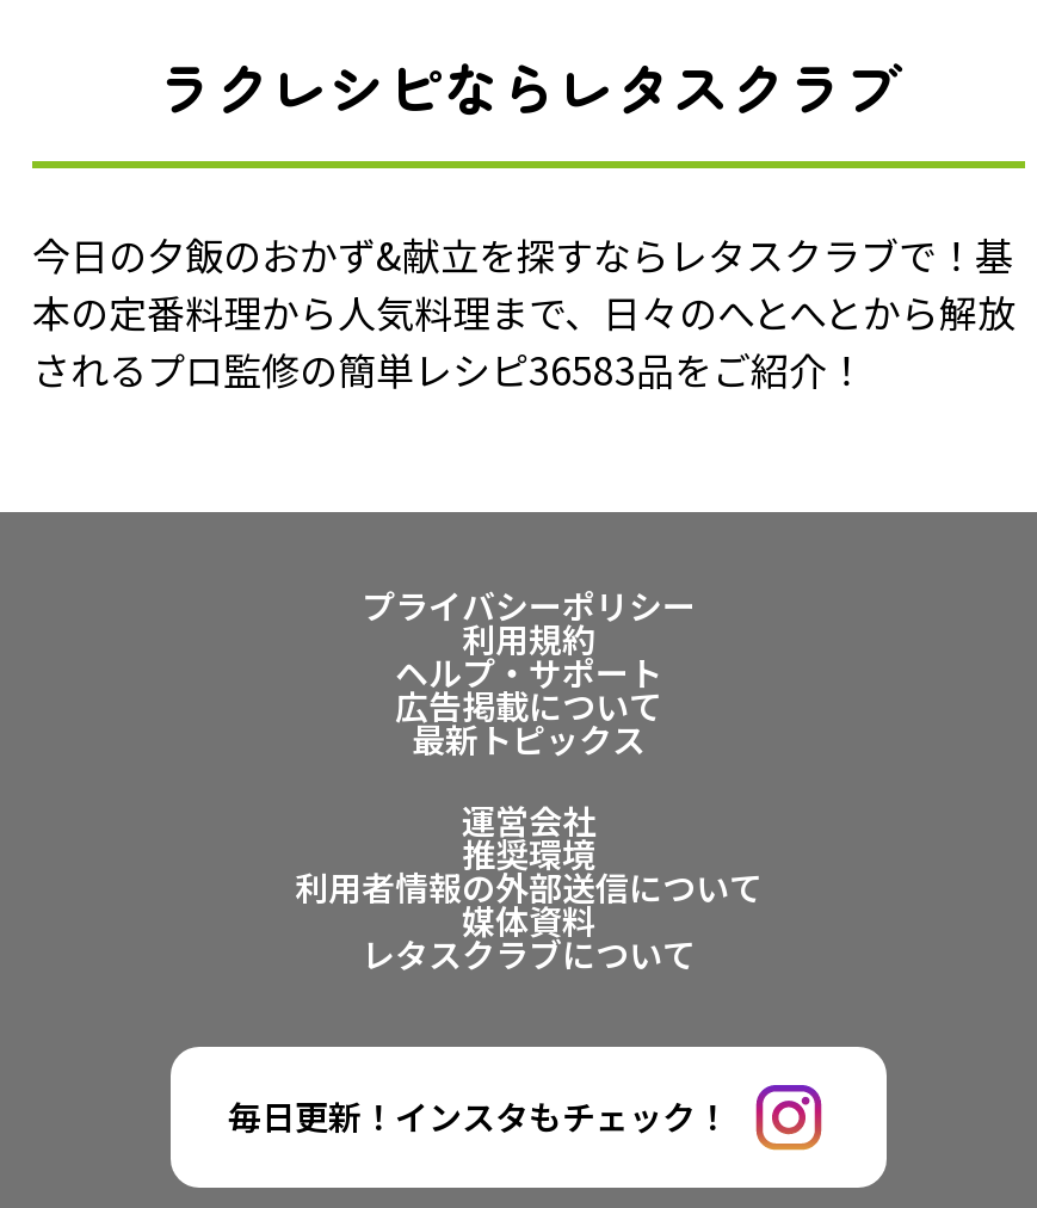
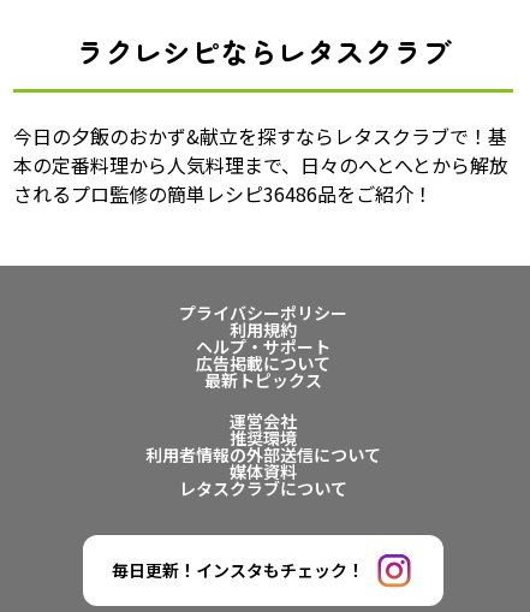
- されるプロ監修の簡単レシピ36583品をご紹介！
+ されるプロ監修の簡単レシピ36486品をご紹介！
